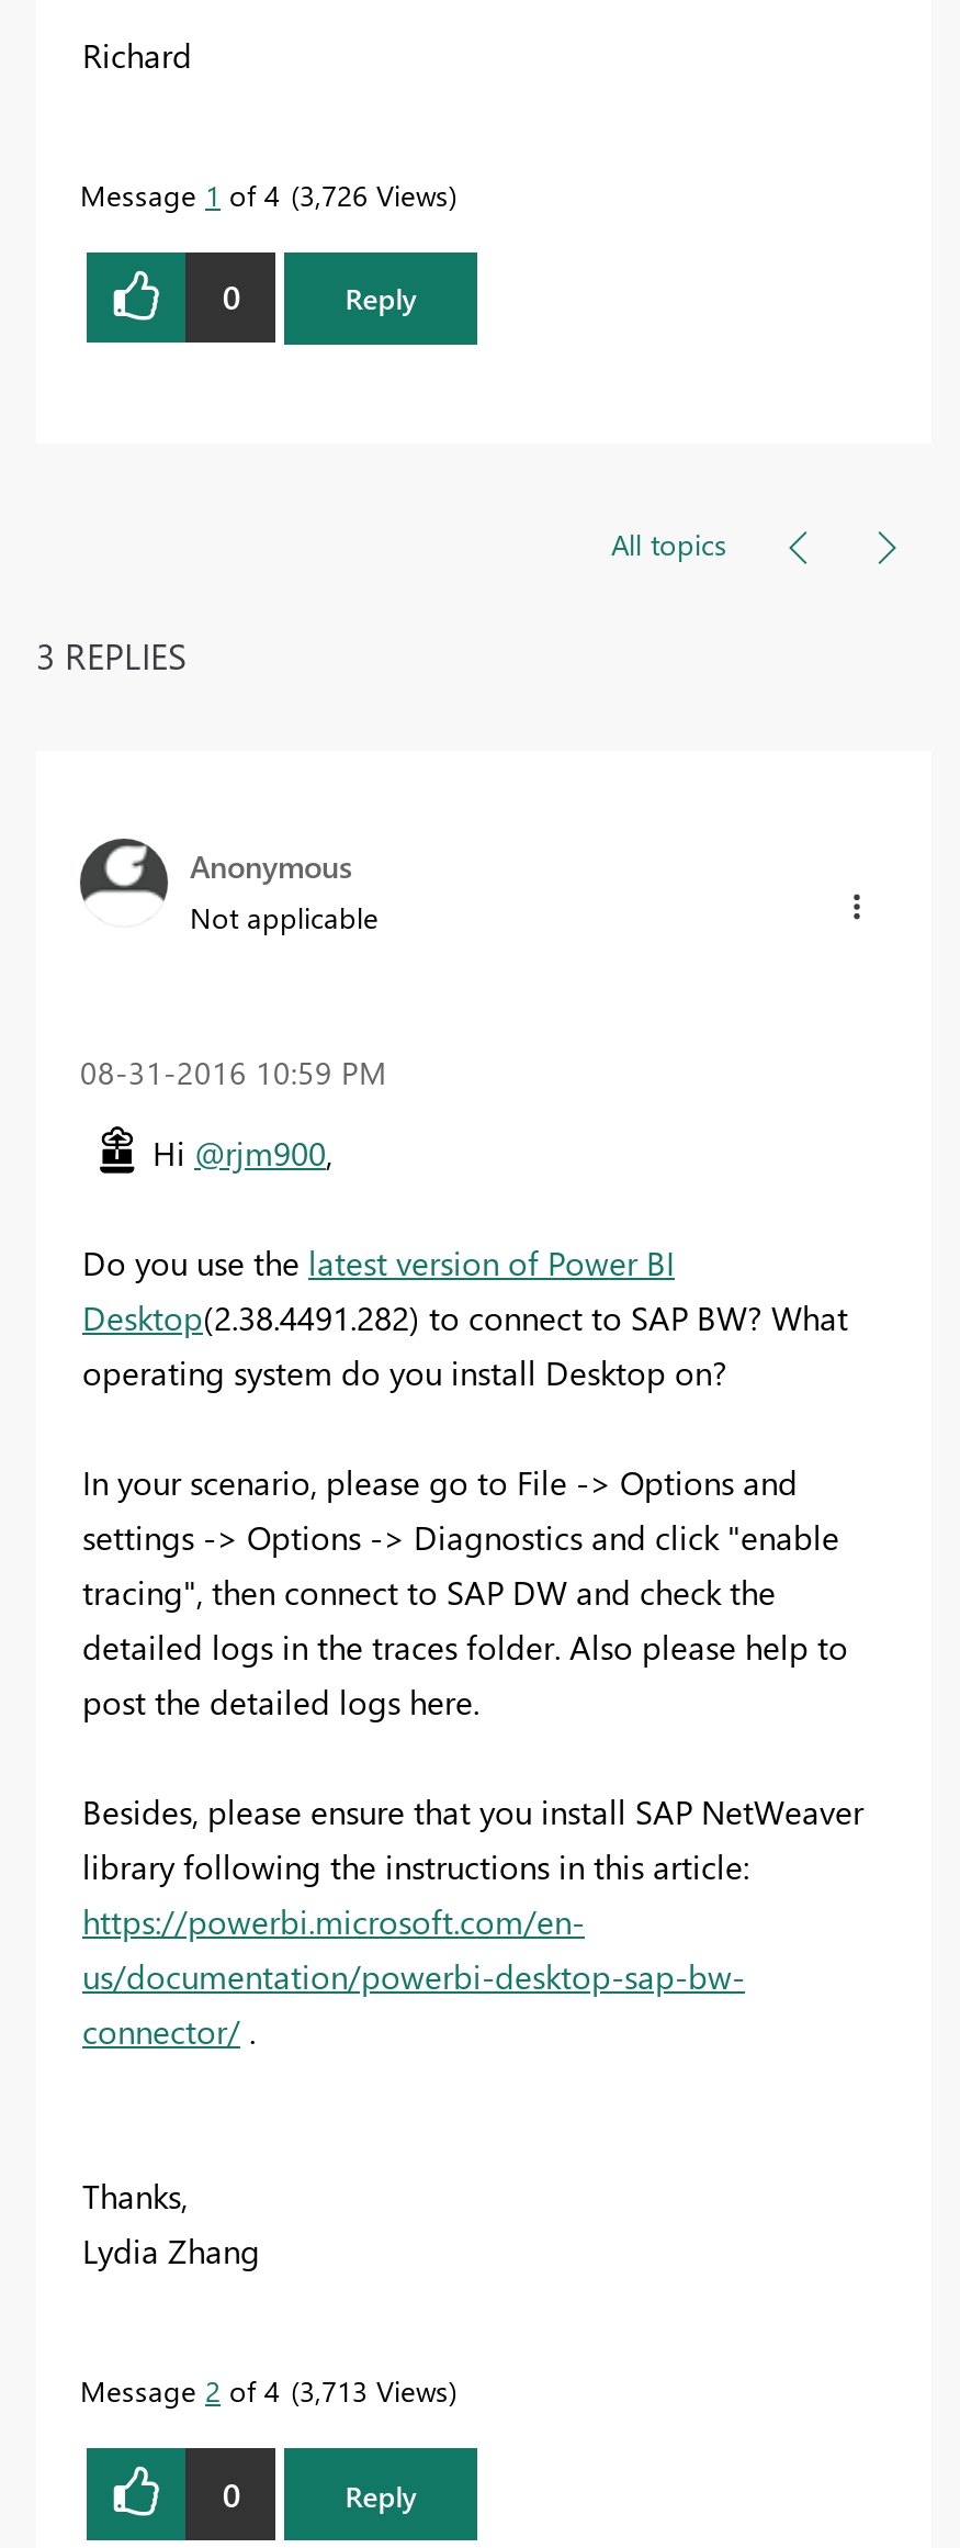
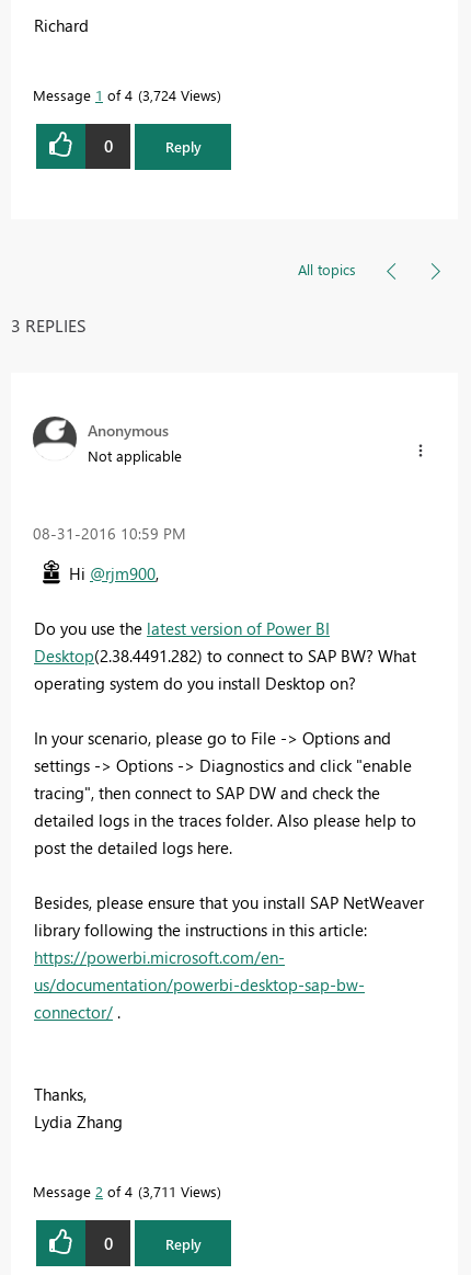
- Message 1 of 4 3,726 Views
+ Message 1 of 4 3,724 Views

- Message 2 of 4 3,713 Views
+ Message 2 of 4 3,711 Views
